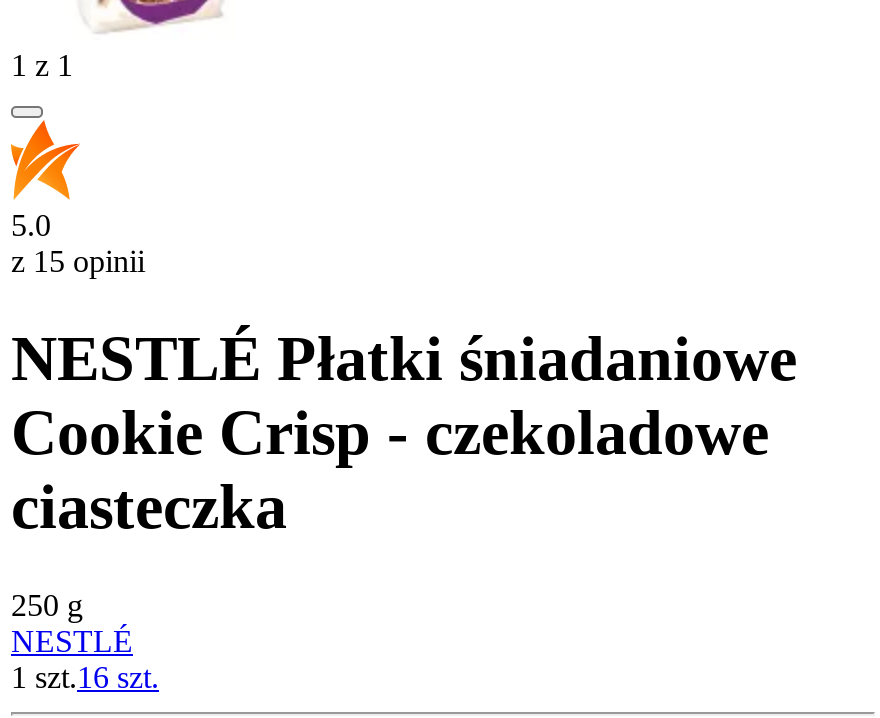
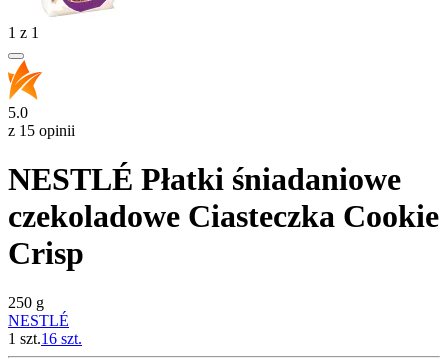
- Cookie Crisp - czekoladowe
- ciasteczka
+ czekoladowe Ciasteczka Cookie
+ Crisp
